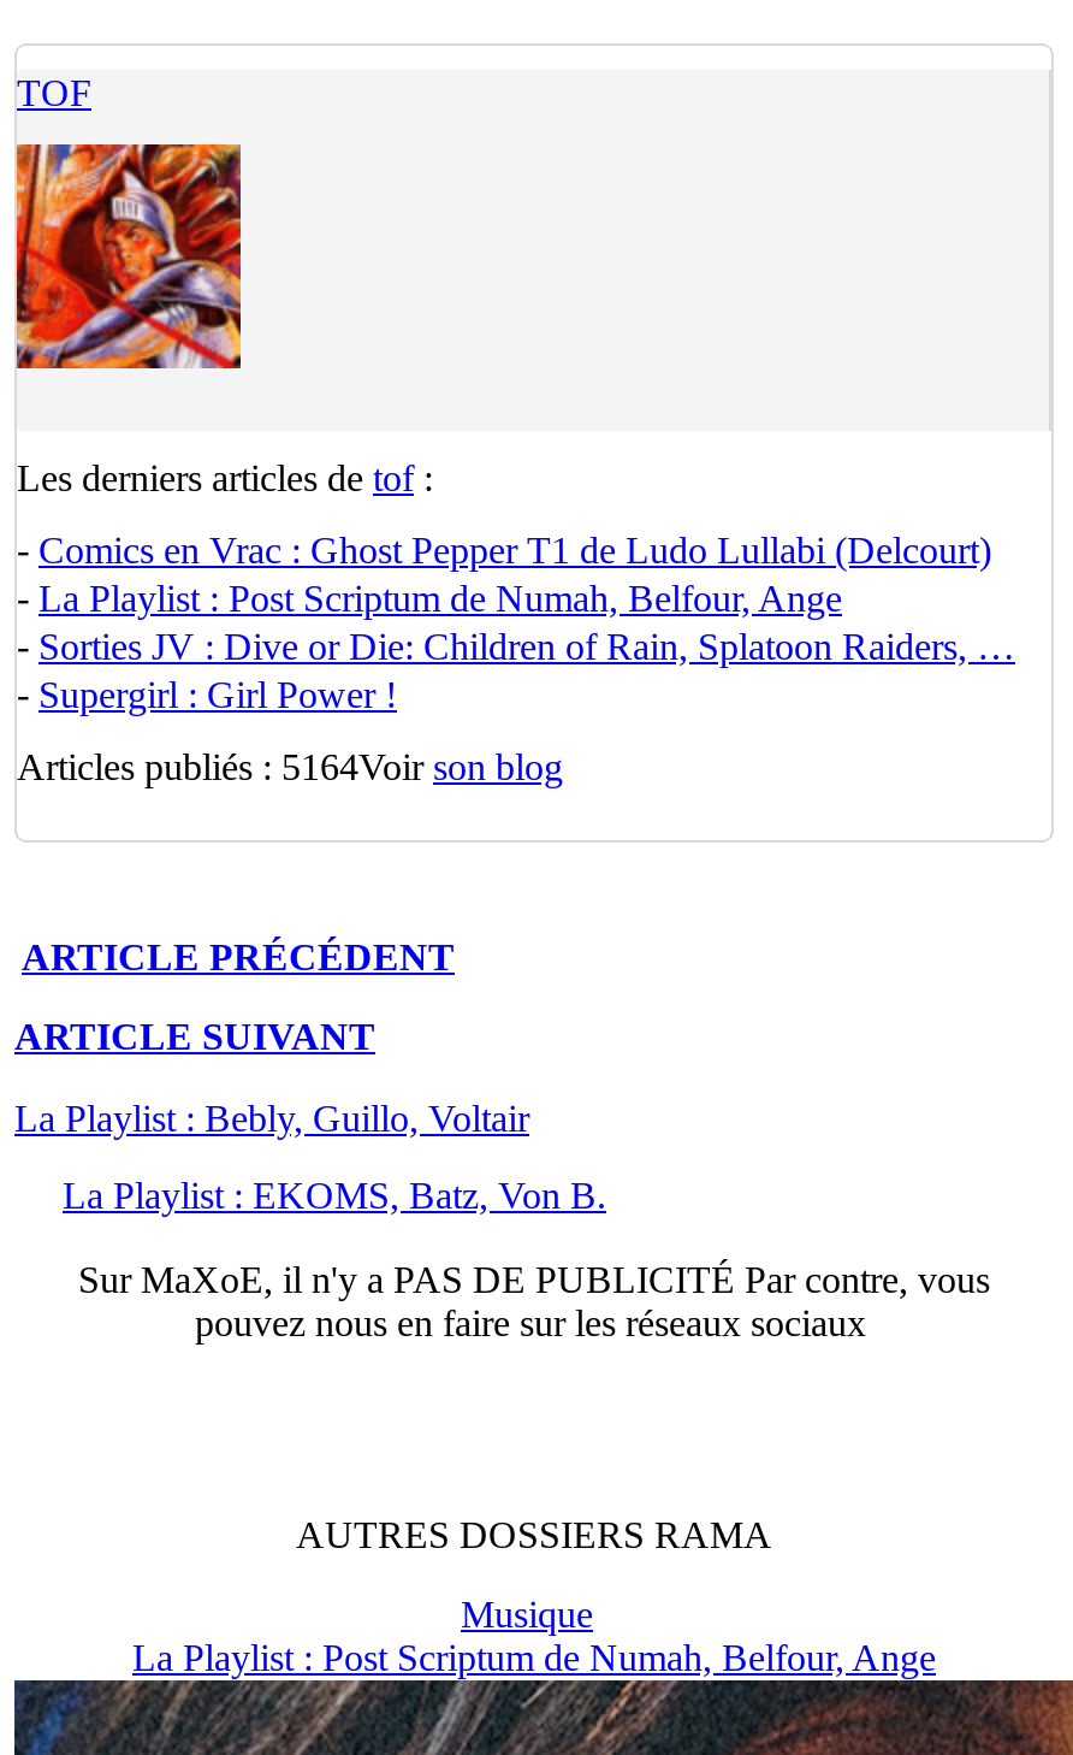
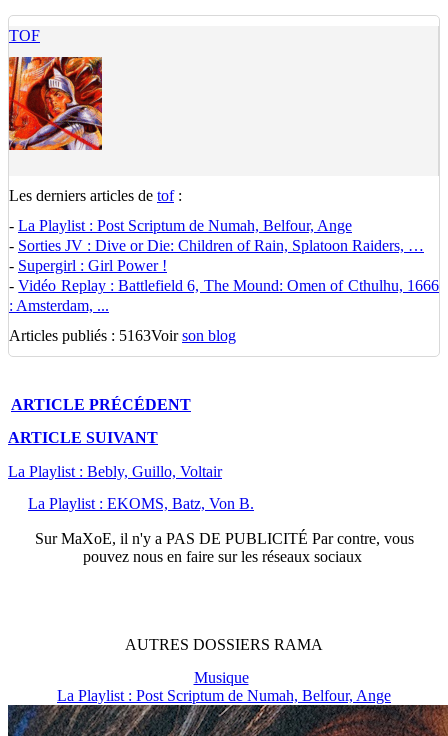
- - Comics en Vrac : Ghost Pepper T1 de Ludo Lullabi (Delcourt)

moved up: - La Playlist : Post Scriptum de Numah, Belfour, Ange | - Sorties JV : Dive or Die: Children of Rain, Splatoon Raiders, … | - Supergirl : Girl Power !

- Articles publiés : 5164Voir son blog
+ - Vidéo Replay : Battlefield 6, The Mound: Omen of Cthulhu, 1666
+ : Amsterdam, ...
+ Articles publiés : 5163Voir son blog
